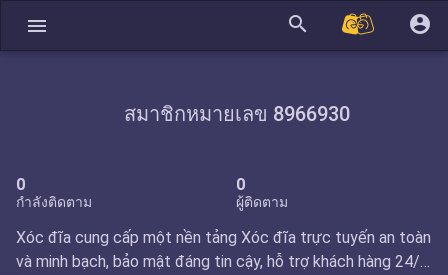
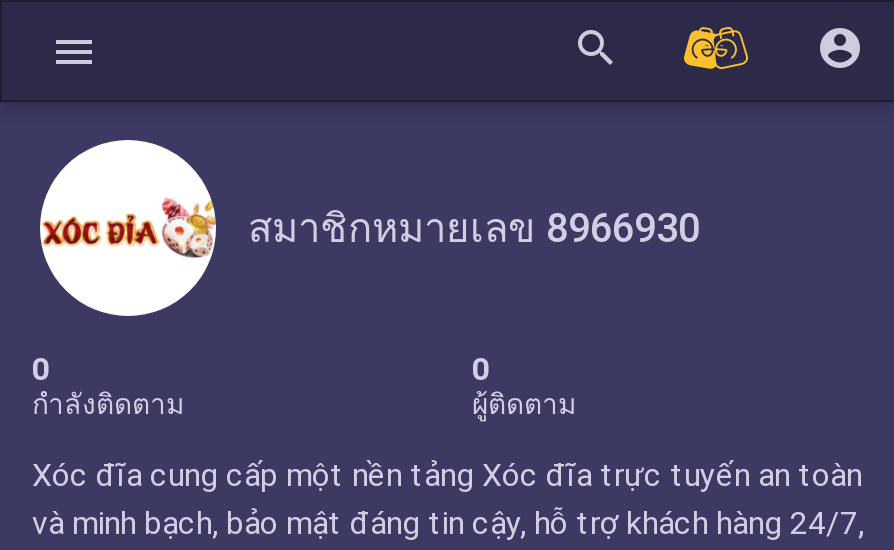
+ [image]
